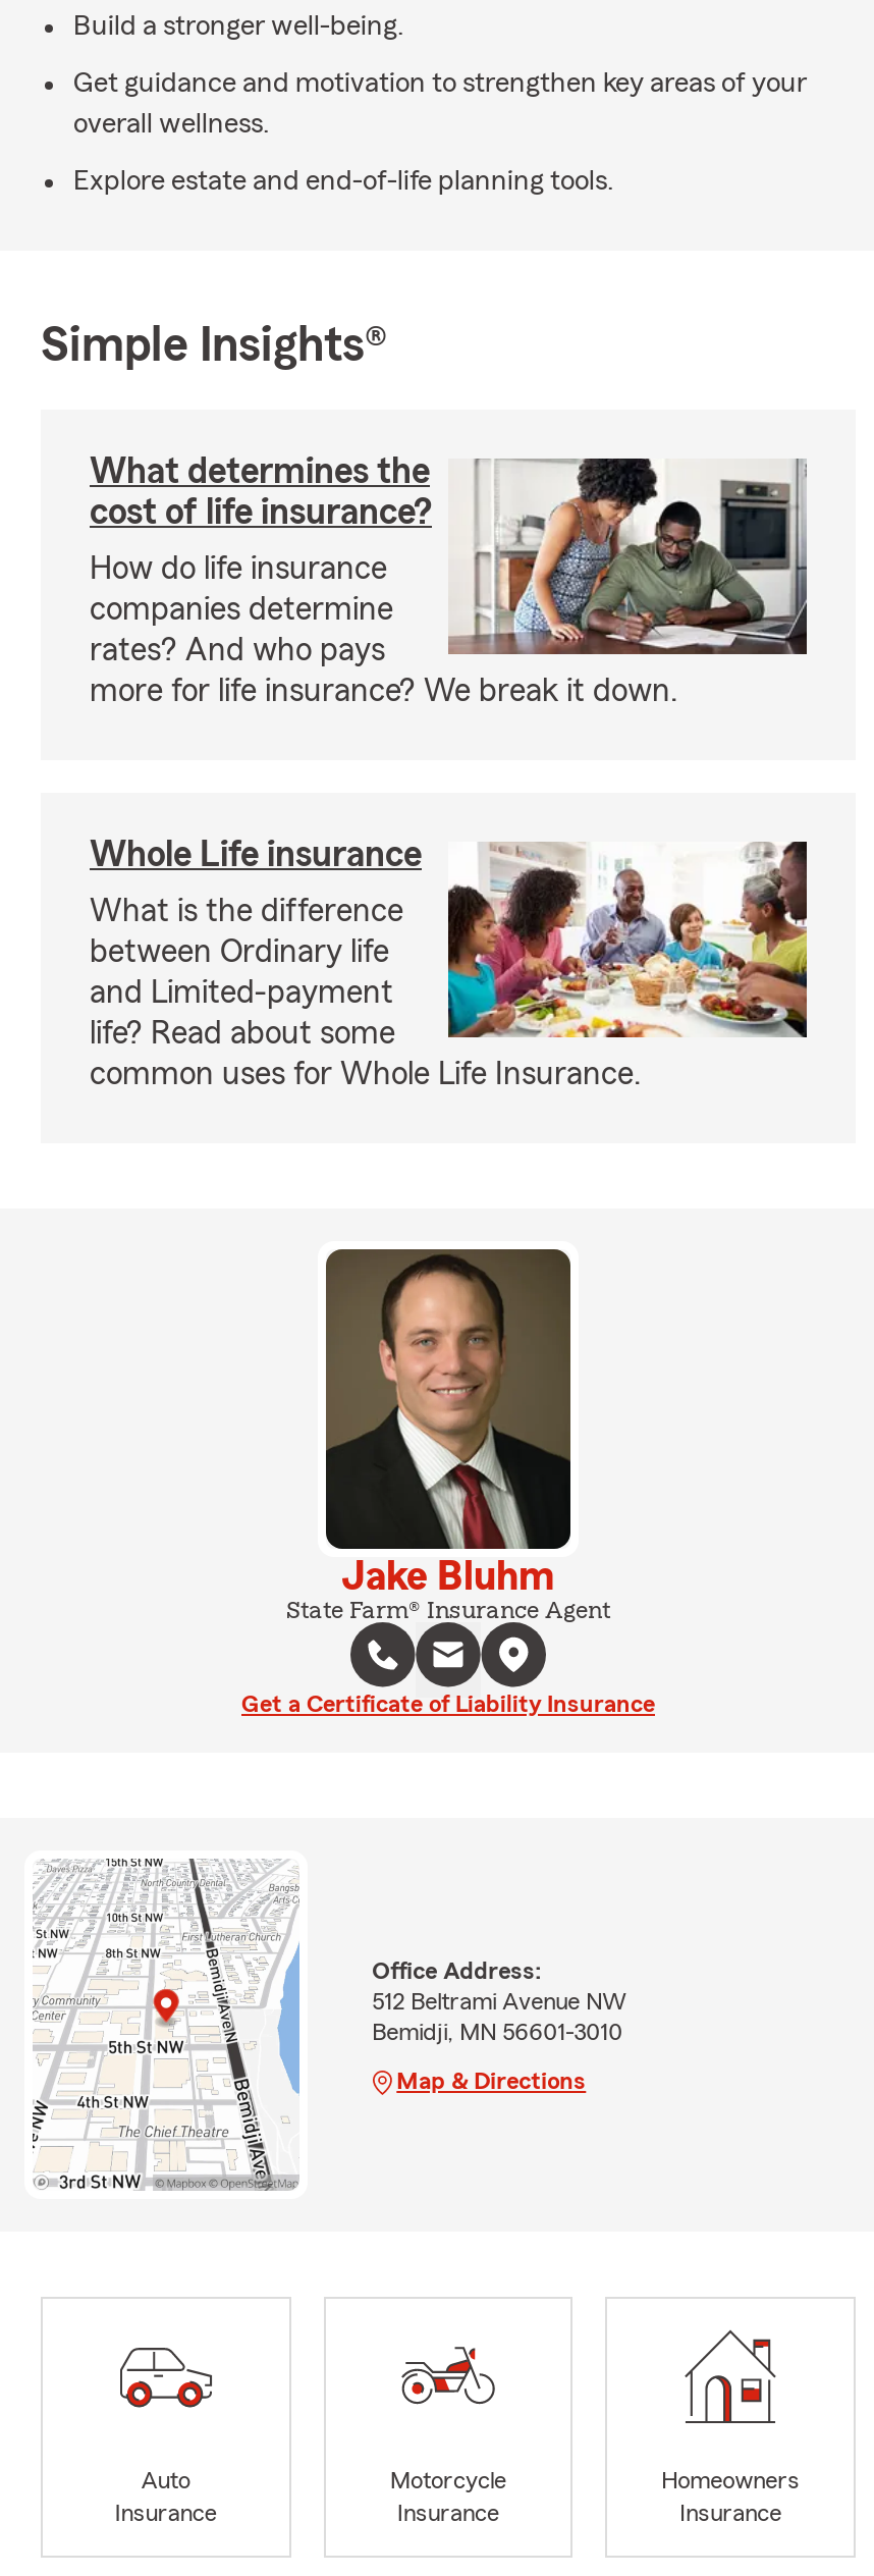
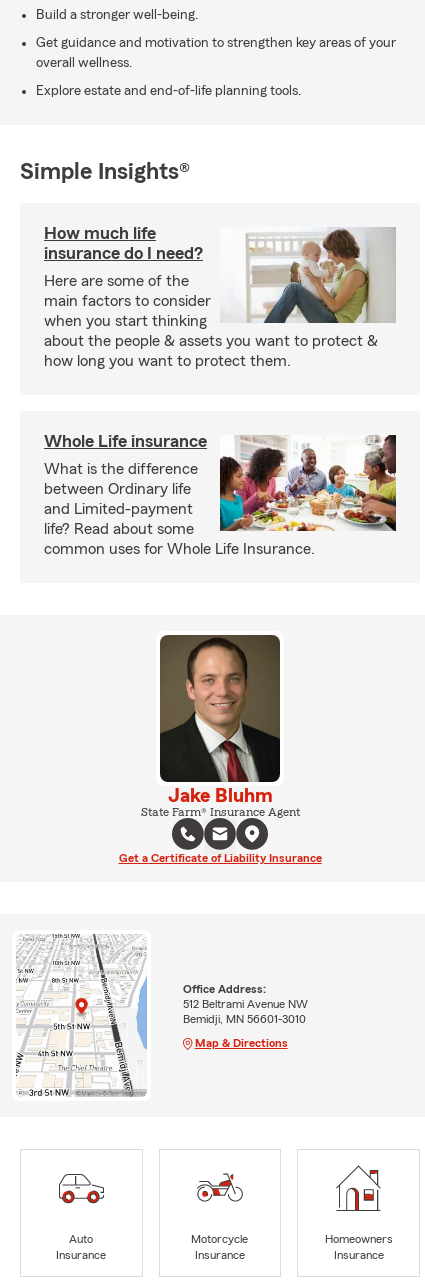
- What determines the
- cost of life insurance?
+ How much life
+ insurance do I need?

- [image]
- How do life insurance
- companies determine
- rates? And who pays
- more for life insurance? We break it down.
+ [image]
+ Here are some of the
+ main factors to consider
+ when you start thinking
+ about the people & assets you want to protect &
+ how long you want to protect them.
